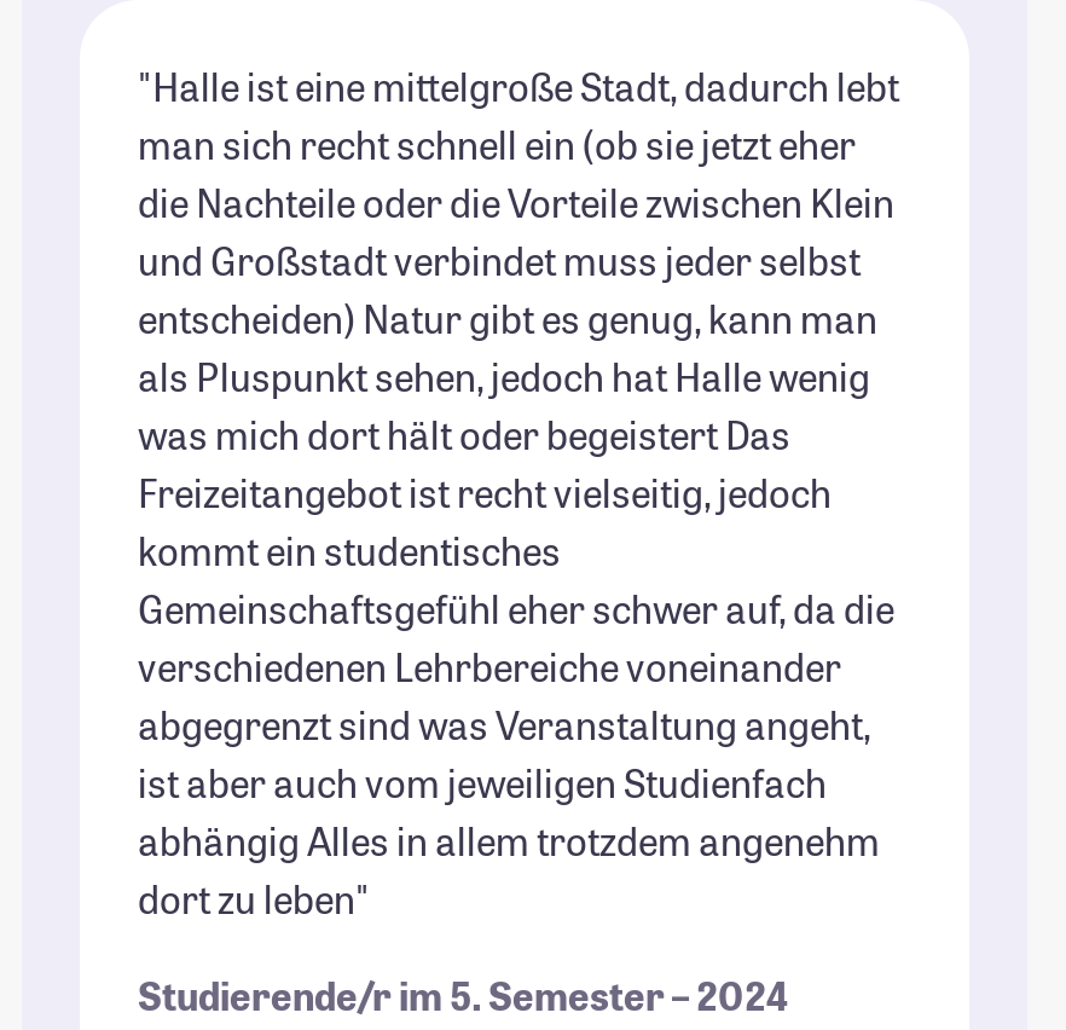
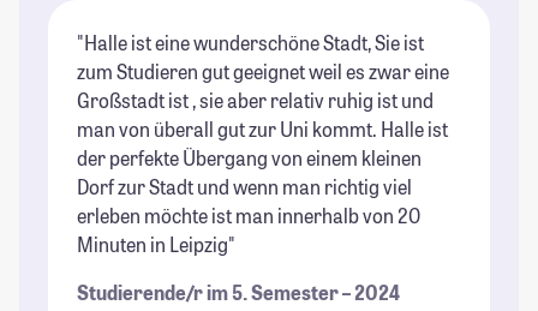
- "Halle ist eine mittelgroße Stadt, dadurch lebt
- man sich recht schnell ein (ob sie jetzt eher
- die Nachteile oder die Vorteile zwischen Klein
- und Großstadt verbindet muss jeder selbst
- entscheiden) Natur gibt es genug, kann man
- als Pluspunkt sehen, jedoch hat Halle wenig
- was mich dort hält oder begeistert Das
- Freizeitangebot ist recht vielseitig, jedoch
- kommt ein studentisches
- Gemeinschaftsgefühl eher schwer auf, da die
- verschiedenen Lehrbereiche voneinander
- abgegrenzt sind was Veranstaltung angeht,
- ist aber auch vom jeweiligen Studienfach
- abhängig Alles in allem trotzdem angenehm
- dort zu leben"
+ "Halle ist eine wunderschöne Stadt, Sie ist
+ zum Studieren gut geeignet weil es zwar eine
+ Großstadt ist , sie aber relativ ruhig ist und
+ man von überall gut zur Uni kommt. Halle ist
+ der perfekte Übergang von einem kleinen
+ Dorf zur Stadt und wenn man richtig viel
+ erleben möchte ist man innerhalb von 20
+ Minuten in Leipzig"
